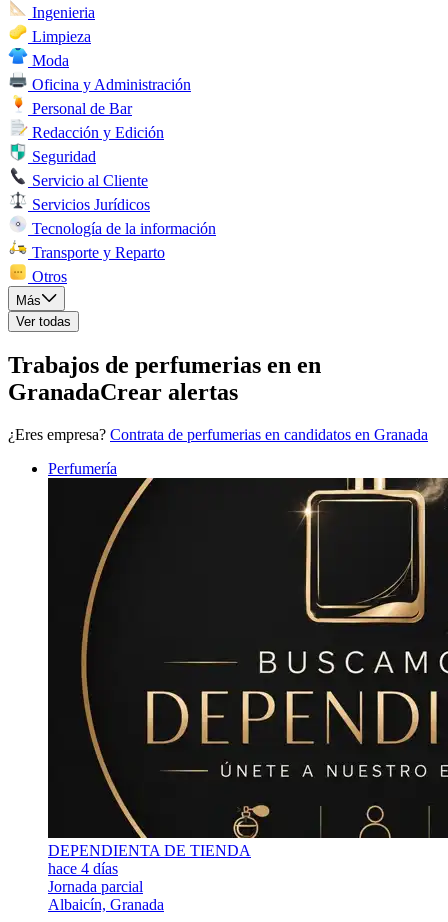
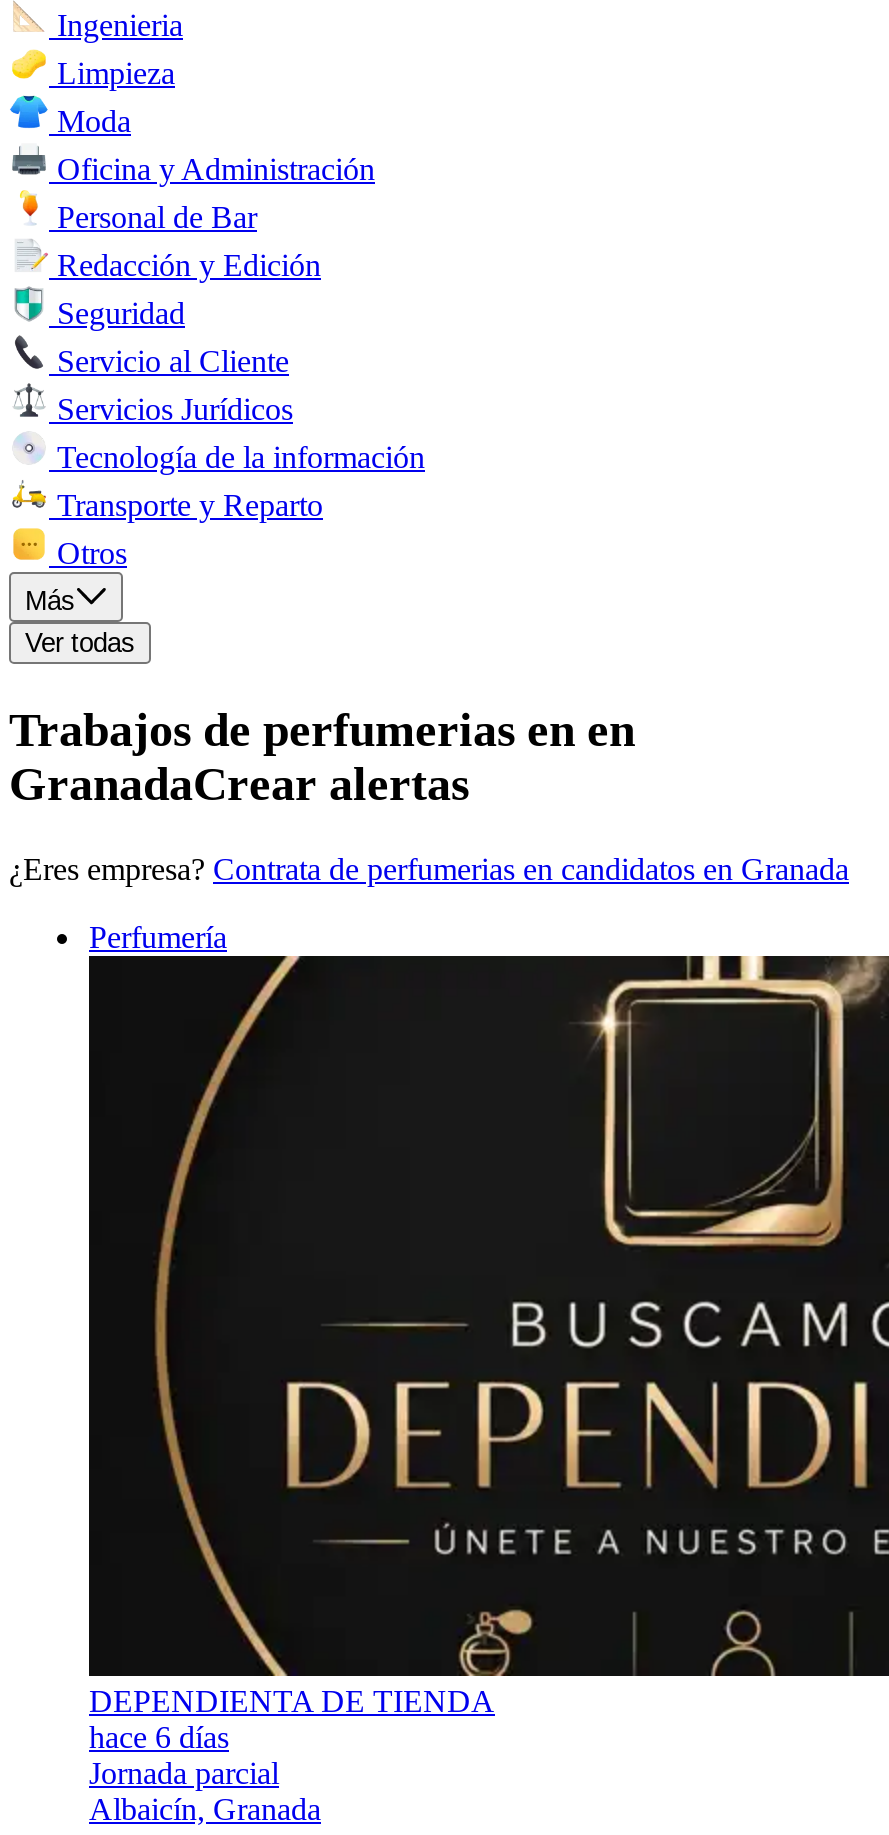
- hace 4 días
+ hace 6 días
